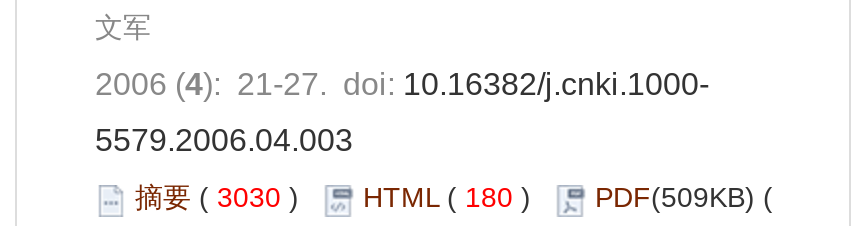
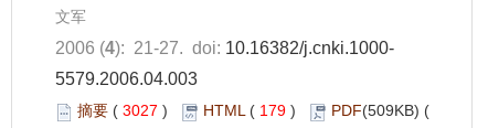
- 摘要(3030)
+ 摘要(3027)

- HTML (180)
+ HTML (179)
